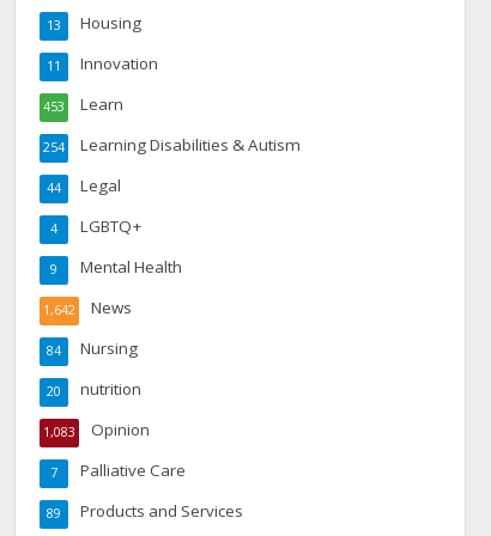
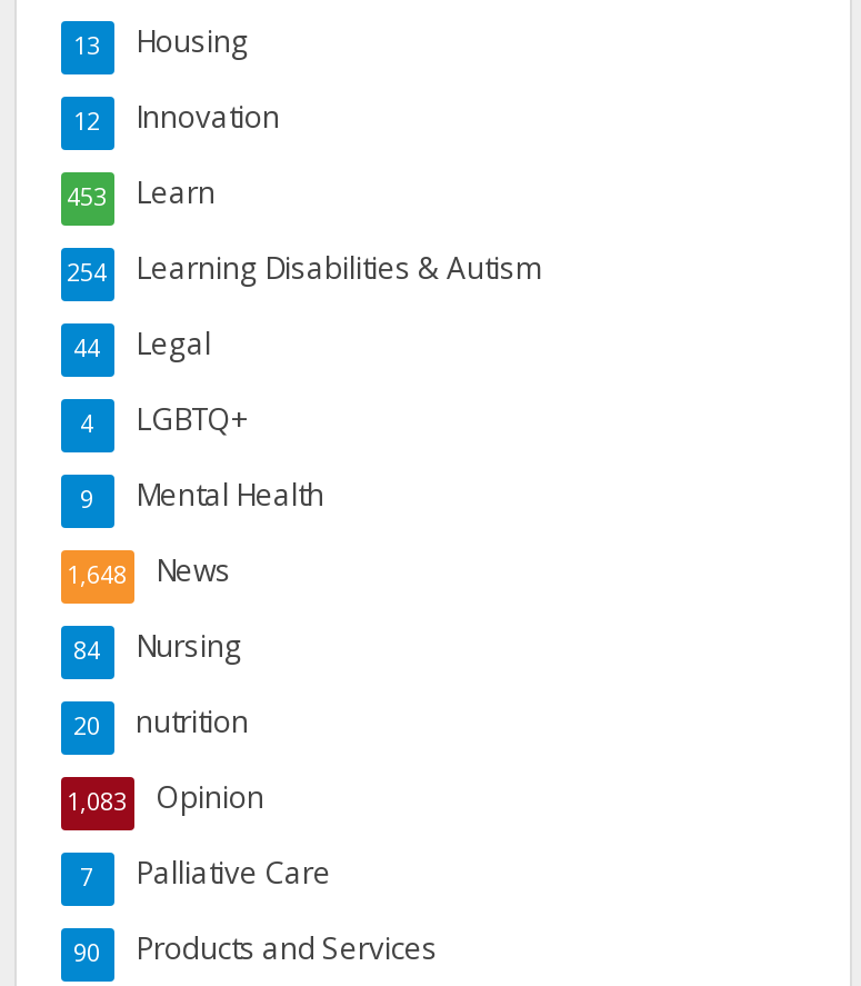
- 11 Innovation
+ 12 Innovation

- 1,642 News
+ 1,648 News

- 89 Products and Services
+ 90 Products and Services
